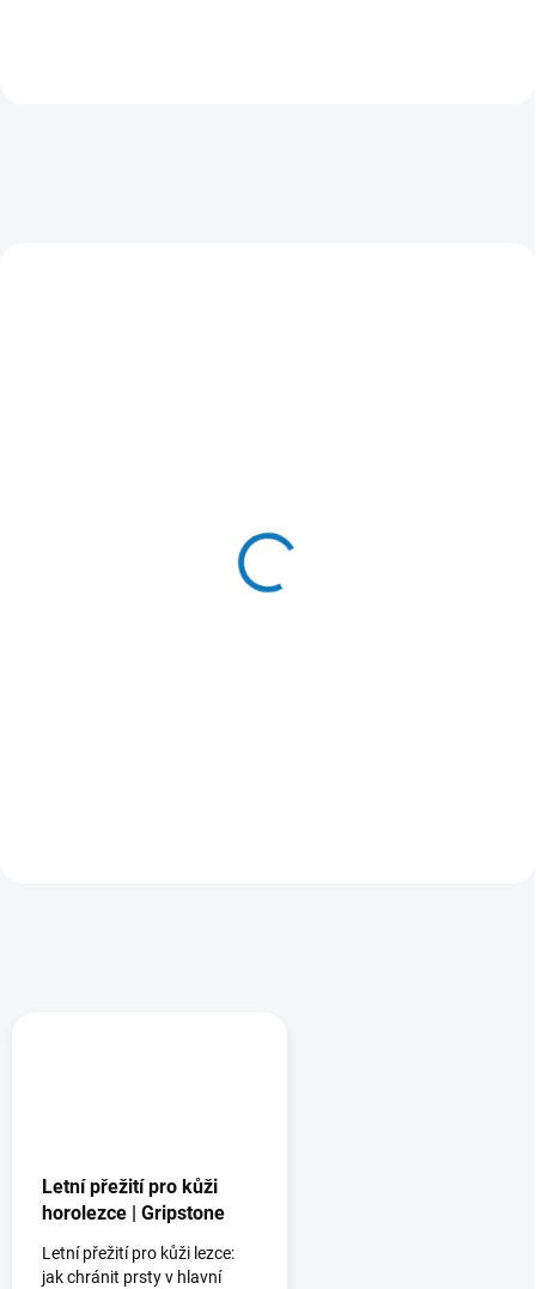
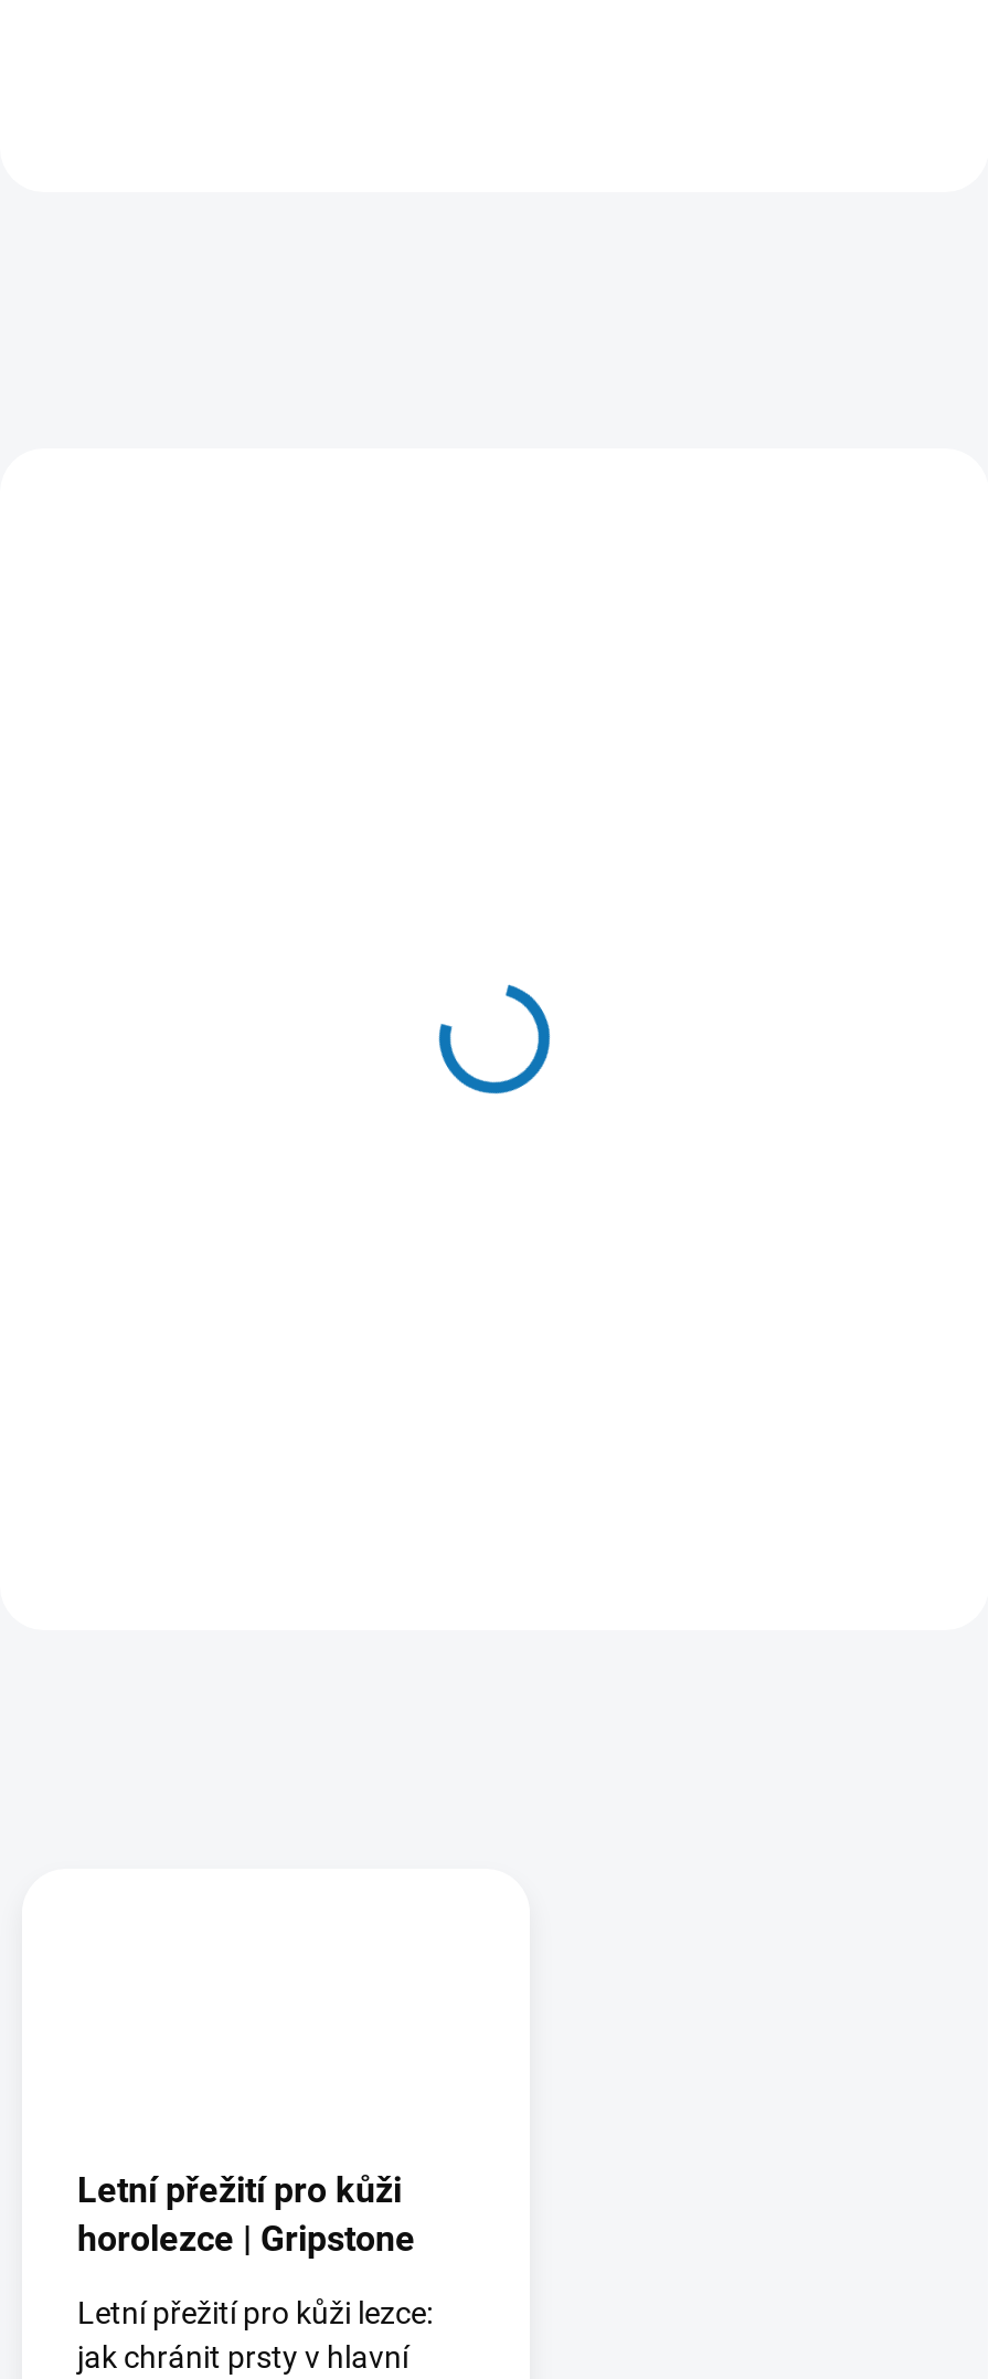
- [image]
+ [image]
